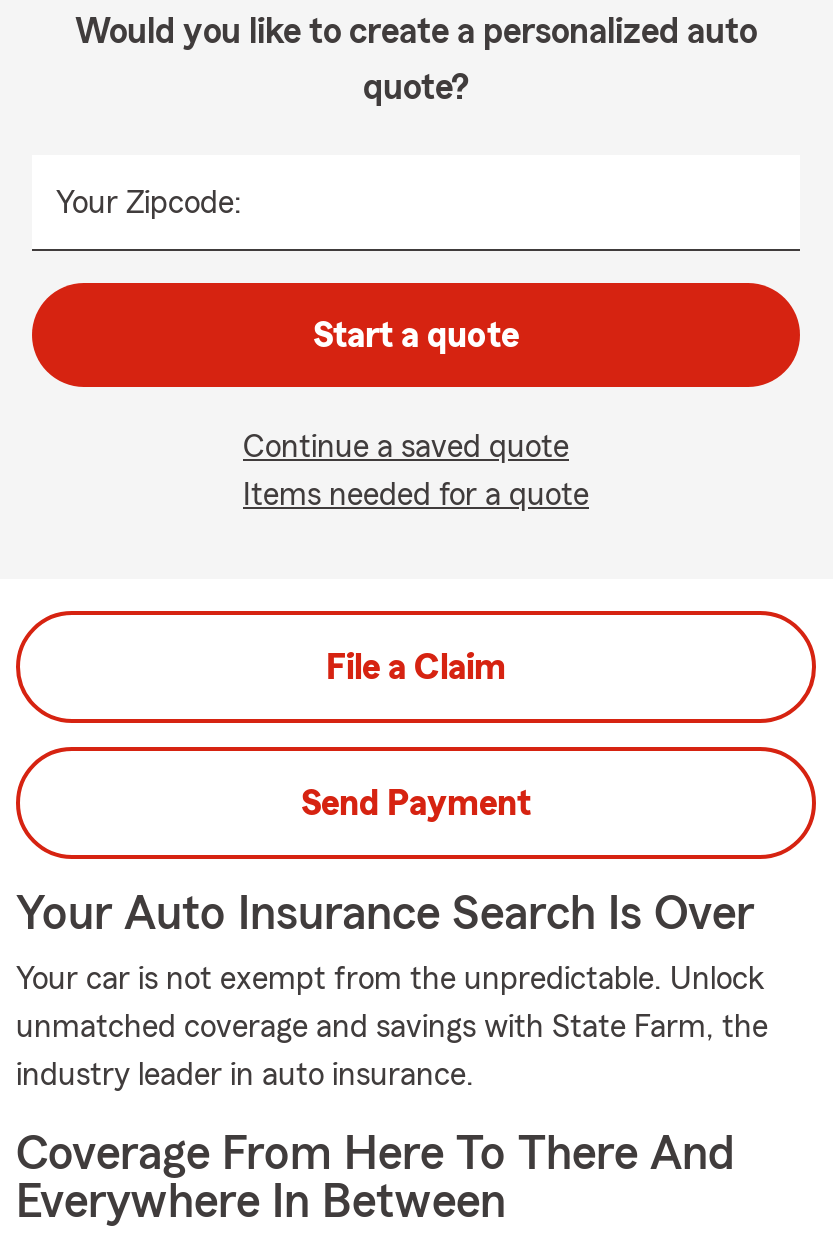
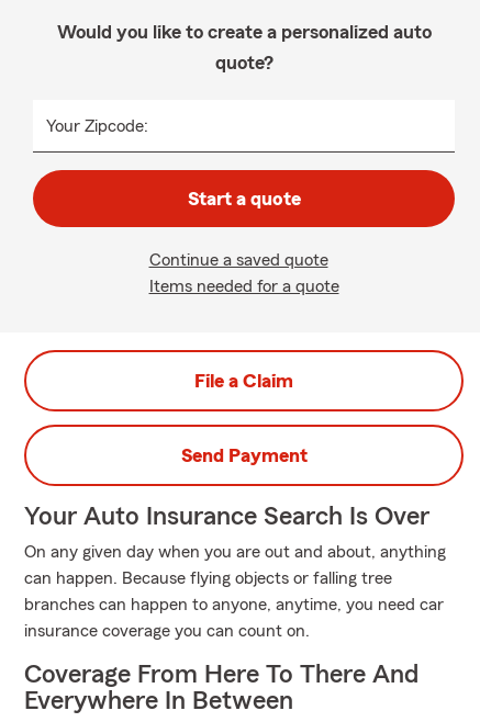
- Your car is not exempt from the unpredictable. Unlock
- unmatched coverage and savings with State Farm, the
- industry leader in auto insurance.
+ On any given day when you are out and about, anything
+ can happen. Because flying objects or falling tree
+ branches can happen to anyone, anytime, you need car
+ insurance coverage you can count on.
